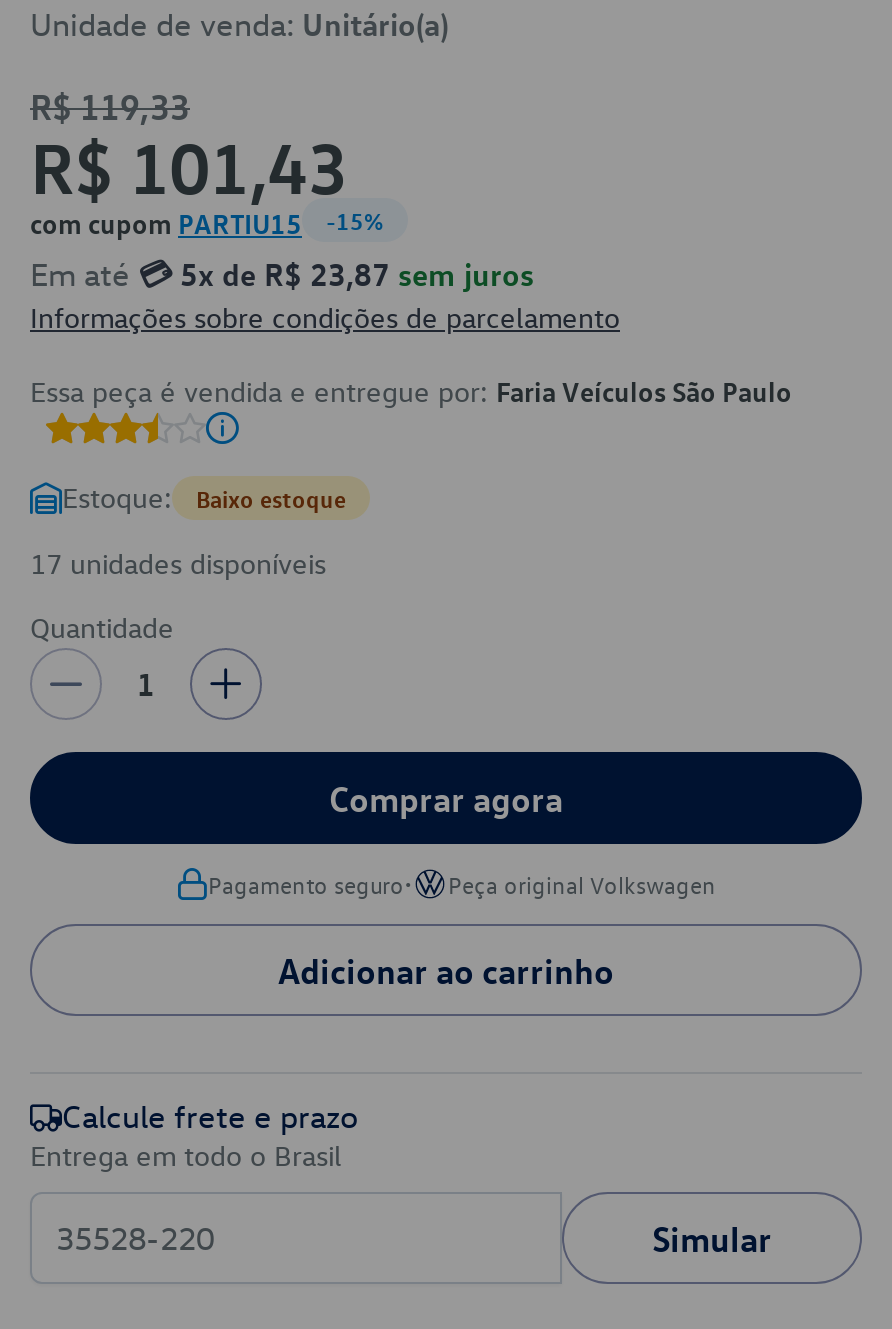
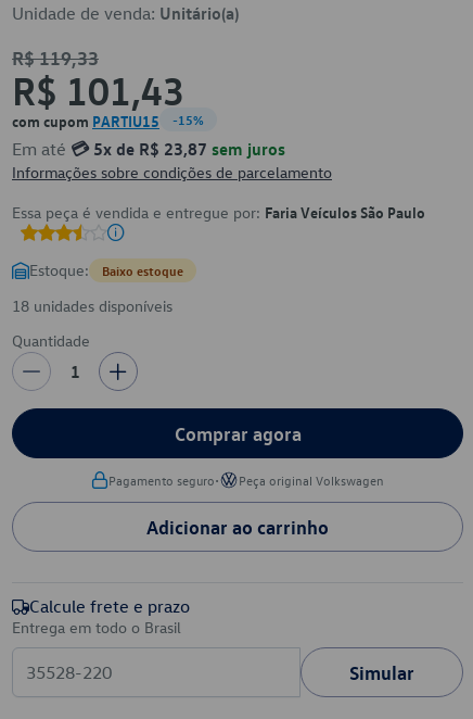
- 17 unidades disponíveis
+ 18 unidades disponíveis
